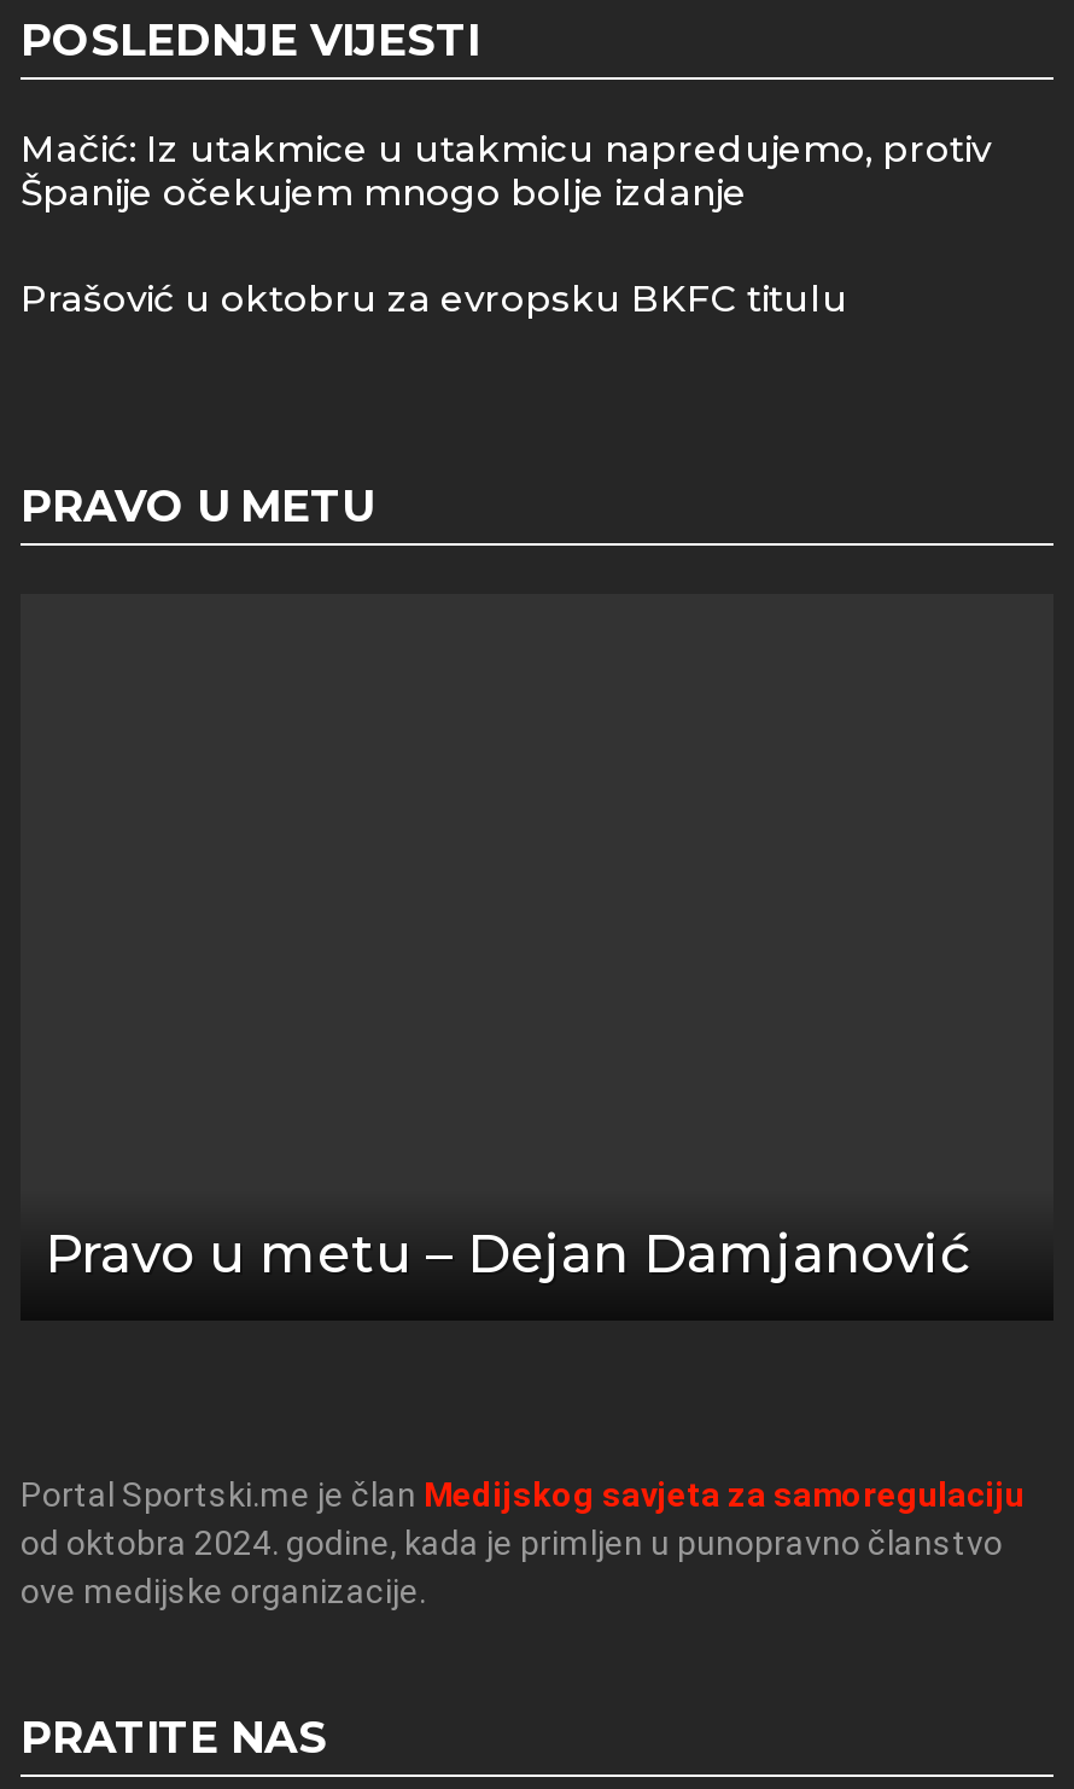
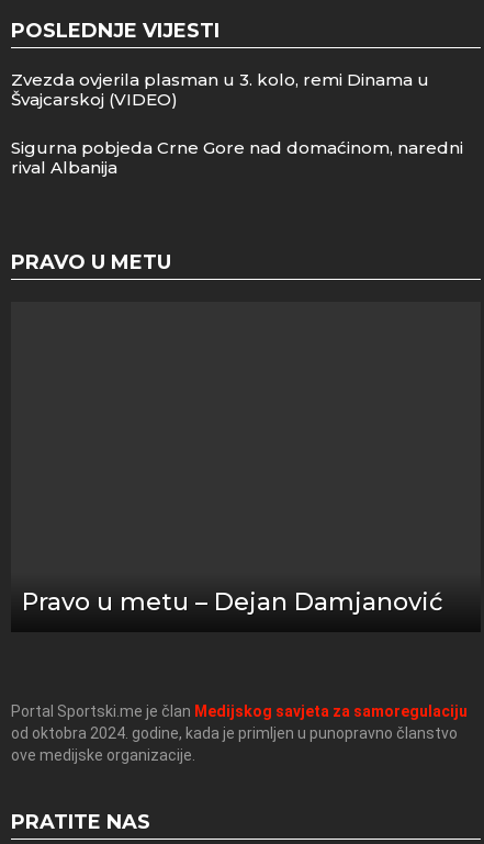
- Mačić: Iz utakmice u utakmicu napredujemo, protiv
- Španije očekujem mnogo bolje izdanje
+ Zvezda ovjerila plasman u 3. kolo, remi Dinama u
+ Švajcarskoj (VIDEO)

- Prašović u oktobru za evropsku BKFC titulu
+ Sigurna pobjeda Crne Gore nad domaćinom, naredni
+ rival Albanija
